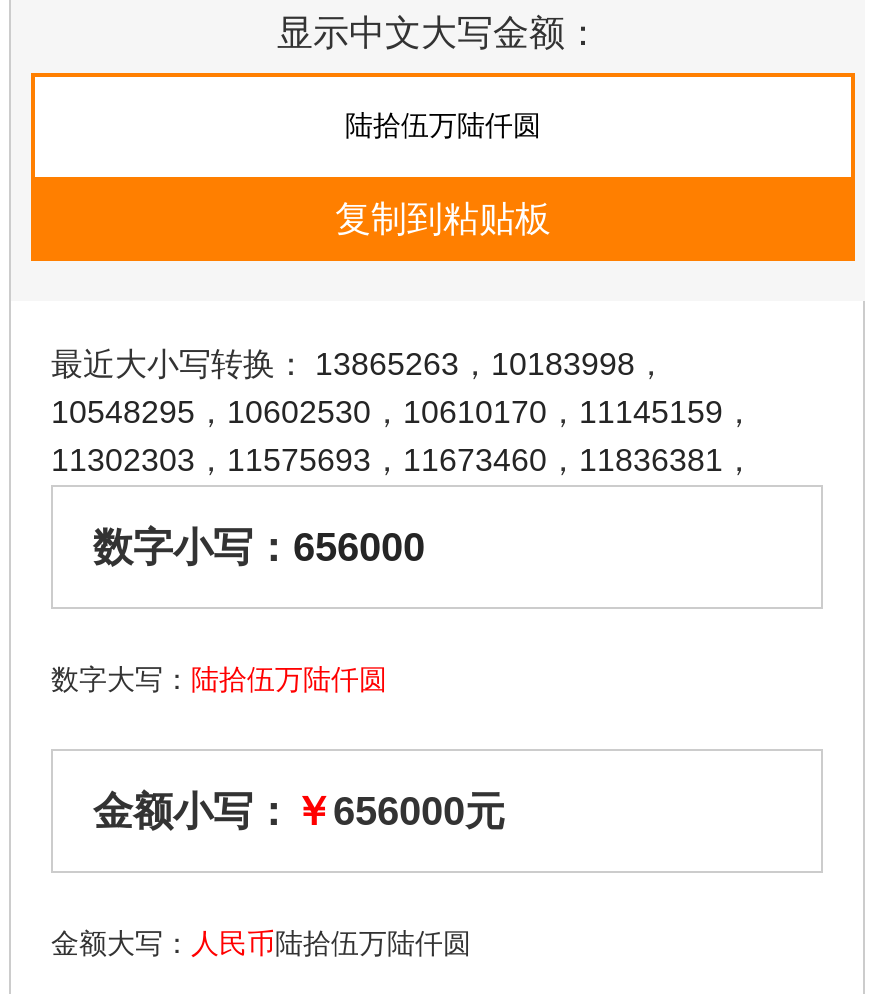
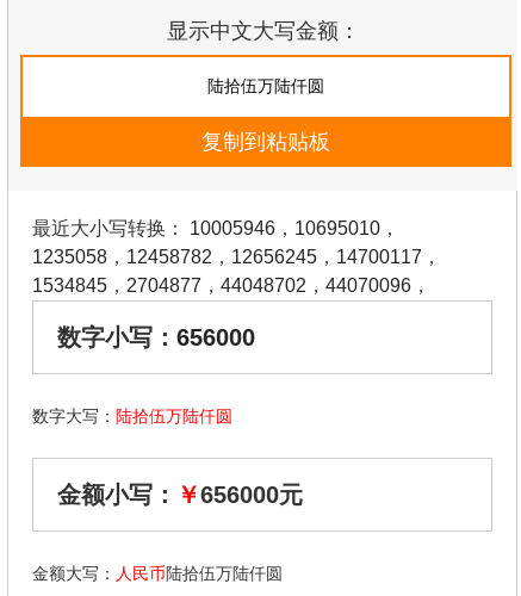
- 最近大小写转换：13865263，10183998，
+ 最近大小写转换：10005946，10695010，

- 10548295，10602530，10610170，11145159，
+ 1235058，12458782，12656245，14700117，

- 11302303，11575693，11673460，11836381，
+ 1534845，2704877，44048702，44070096，
